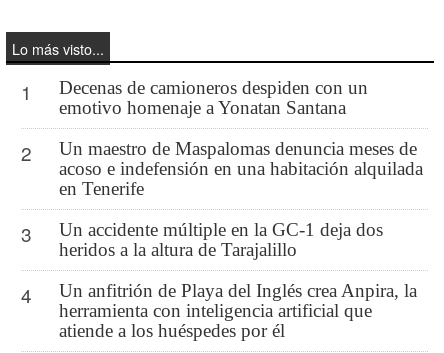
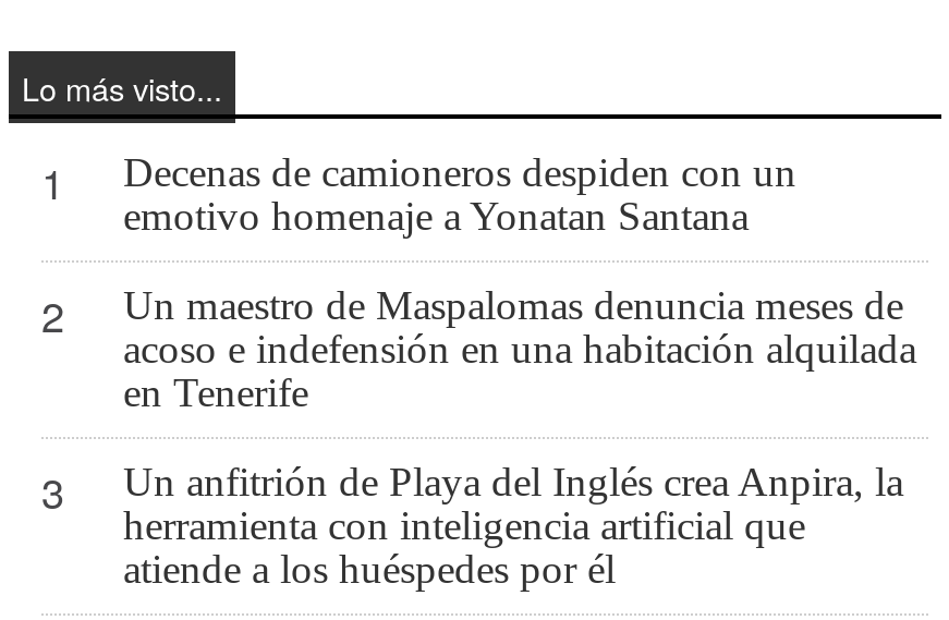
- Un accidente múltiple en la GC-1 deja dos
- heridos a la altura de Tarajalillo
- 4
